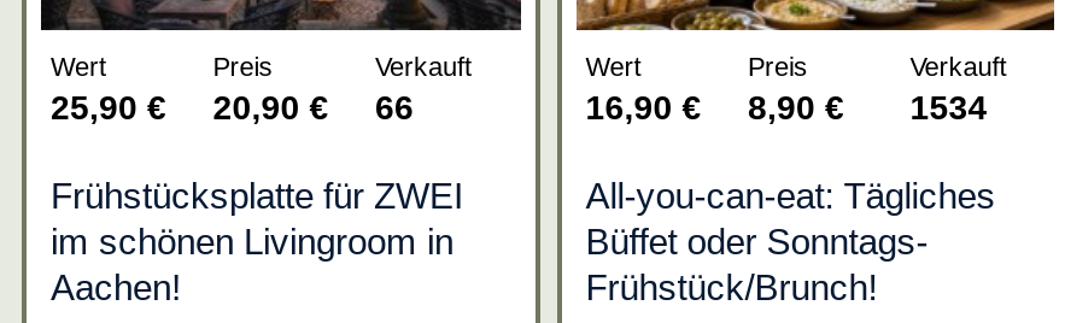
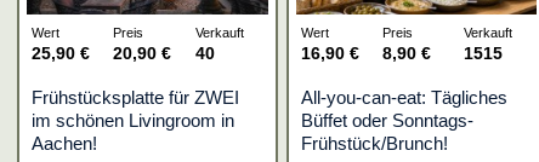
- 25,90 € 20,90 € 66
+ 25,90 € 20,90 € 40

- 16,90 € 8,90 € 1534
+ 16,90 € 8,90 € 1515
